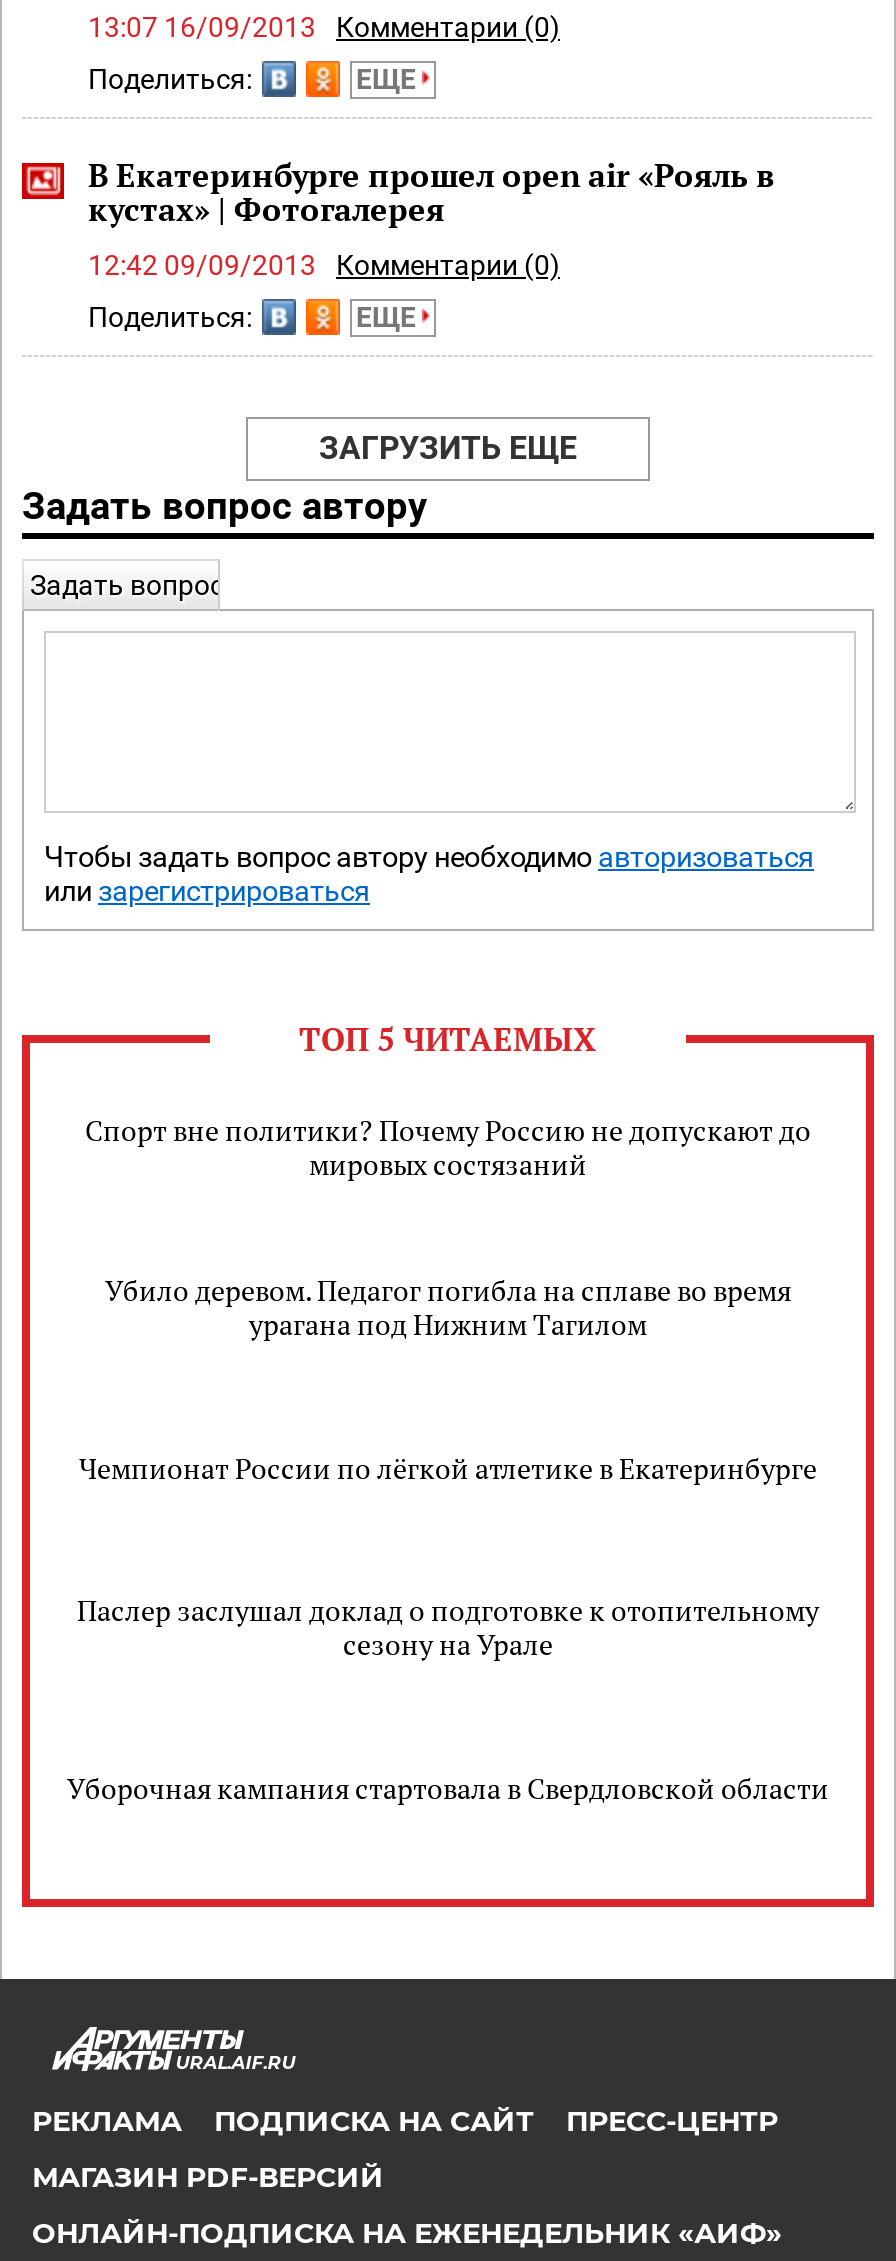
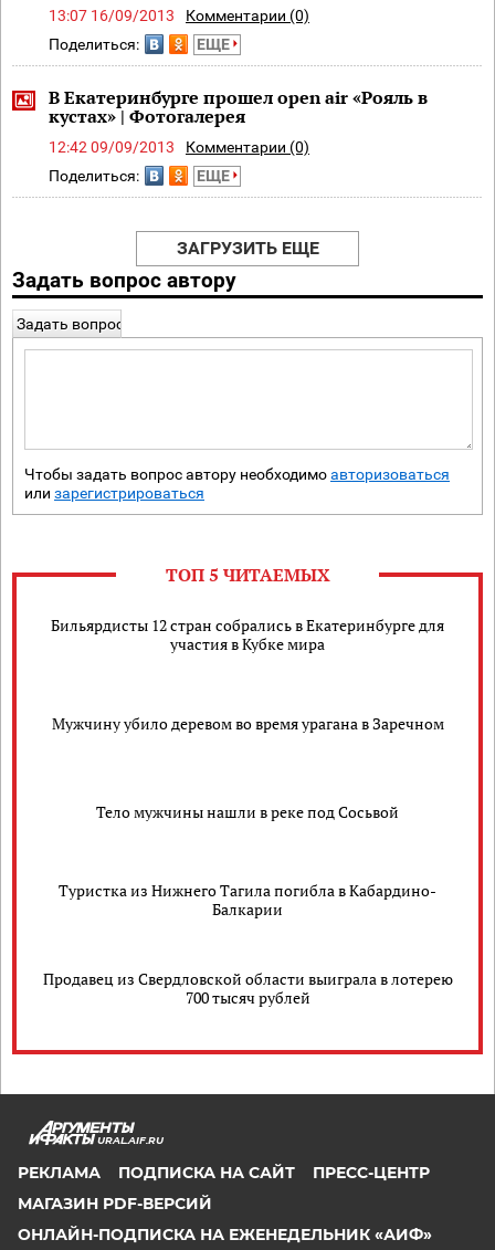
- Спорт вне политики? Почему Россию не допускают до
- мировых состязаний
+ Бильярдисты 12 стран собрались в Екатеринбурге для
+ участия в Кубке мира

- Убило деревом. Педагог погибла на сплаве во время
- урагана под Нижним Тагилом
+ Мужчину убило деревом во время урагана в Заречном

- Чемпионат России по лёгкой атлетике в Екатеринбурге
+ Тело мужчины нашли в реке под Сосьвой

- Паслер заслушал доклад о подготовке к отопительному
- сезону на Урале
+ Туристка из Нижнего Тагила погибла в Кабардино-
+ Балкарии

- Уборочная кампания стартовала в Свердловской области
+ Продавец из Свердловской области выиграла в лотерею
+ 700 тысяч рублей
